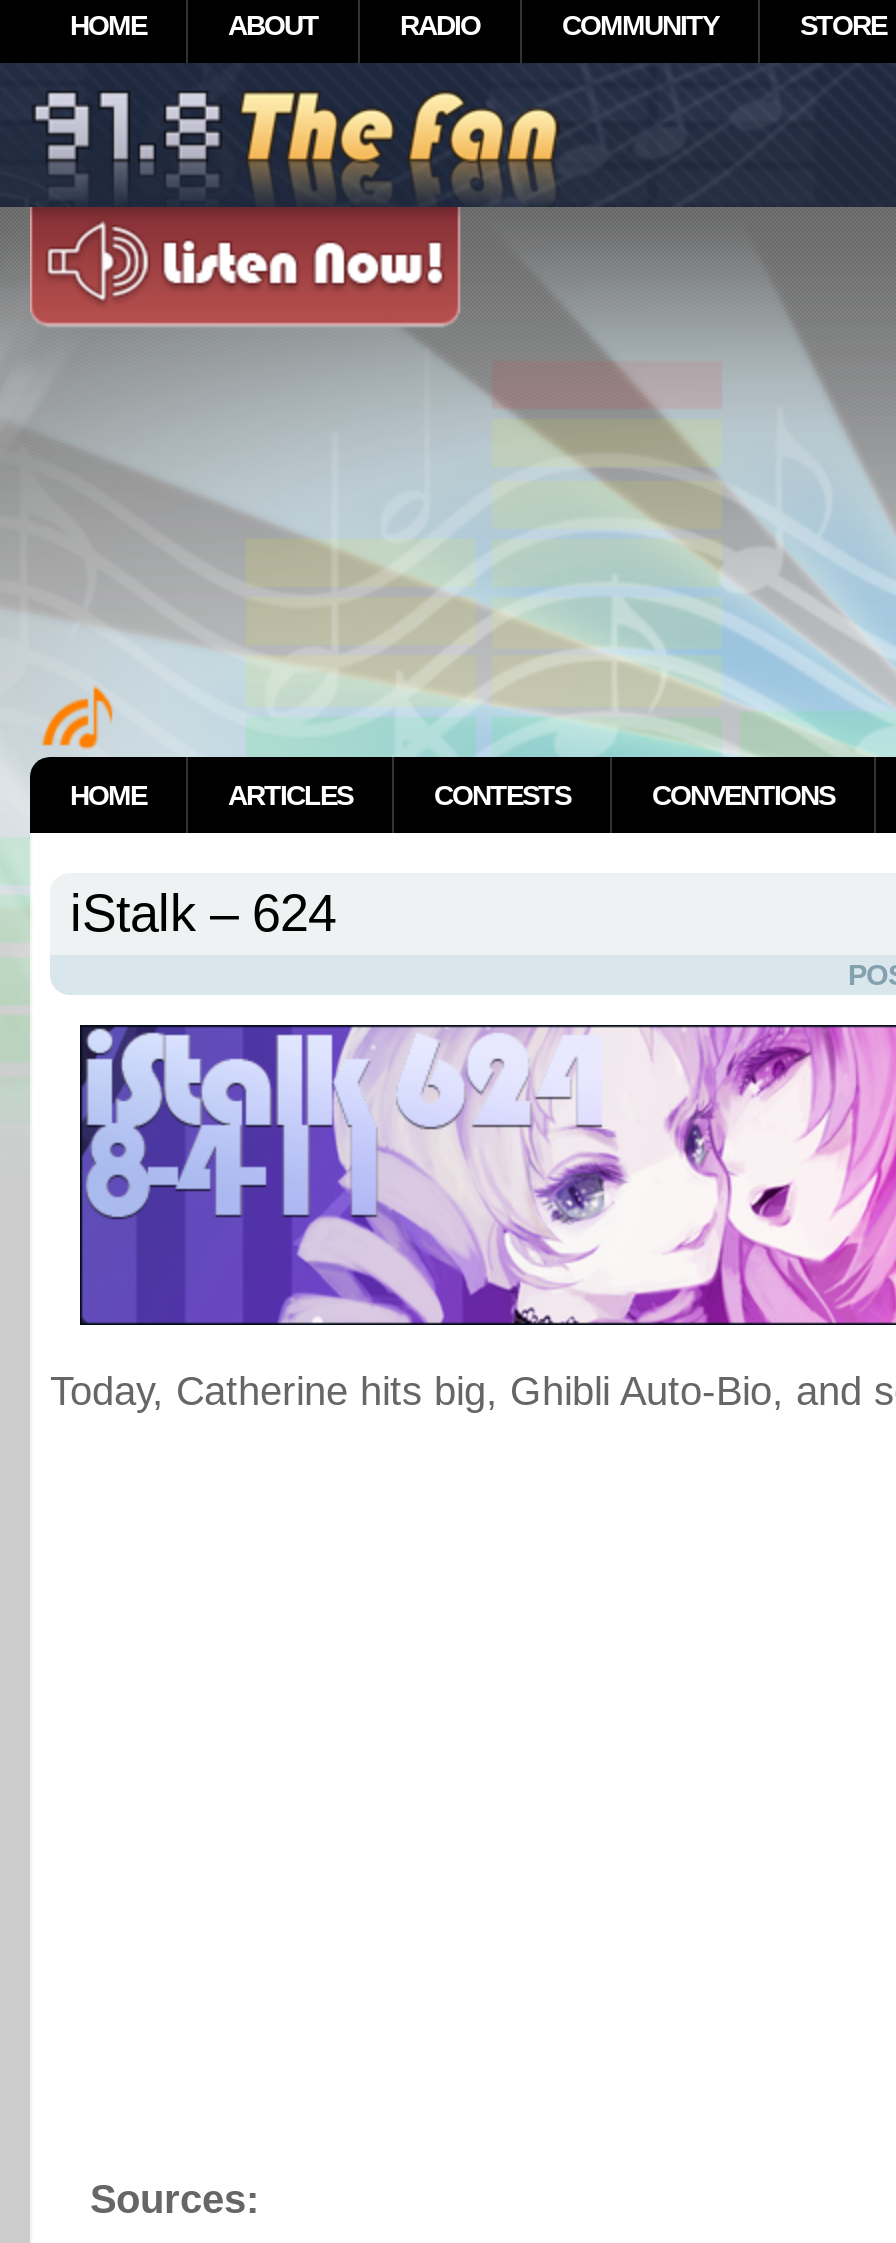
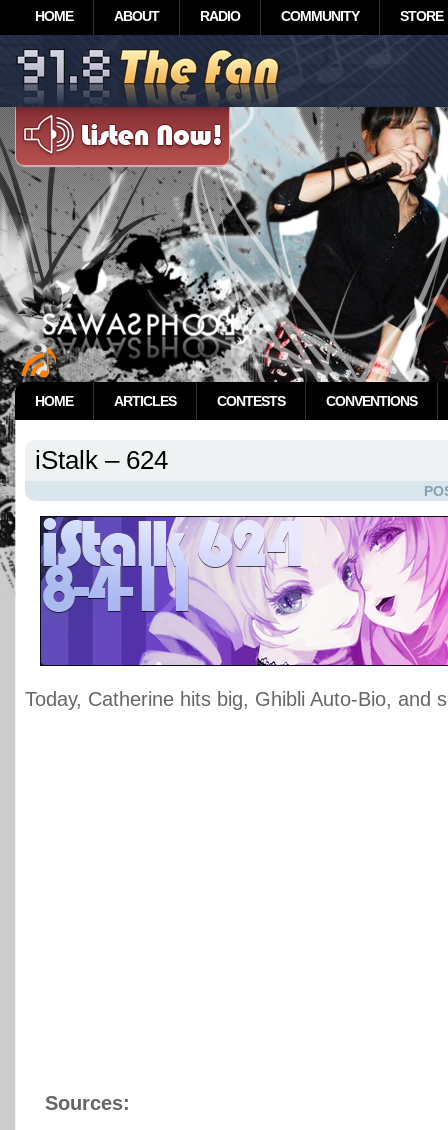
- [image]
+ [image]
